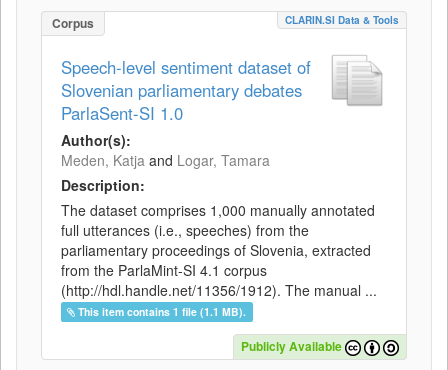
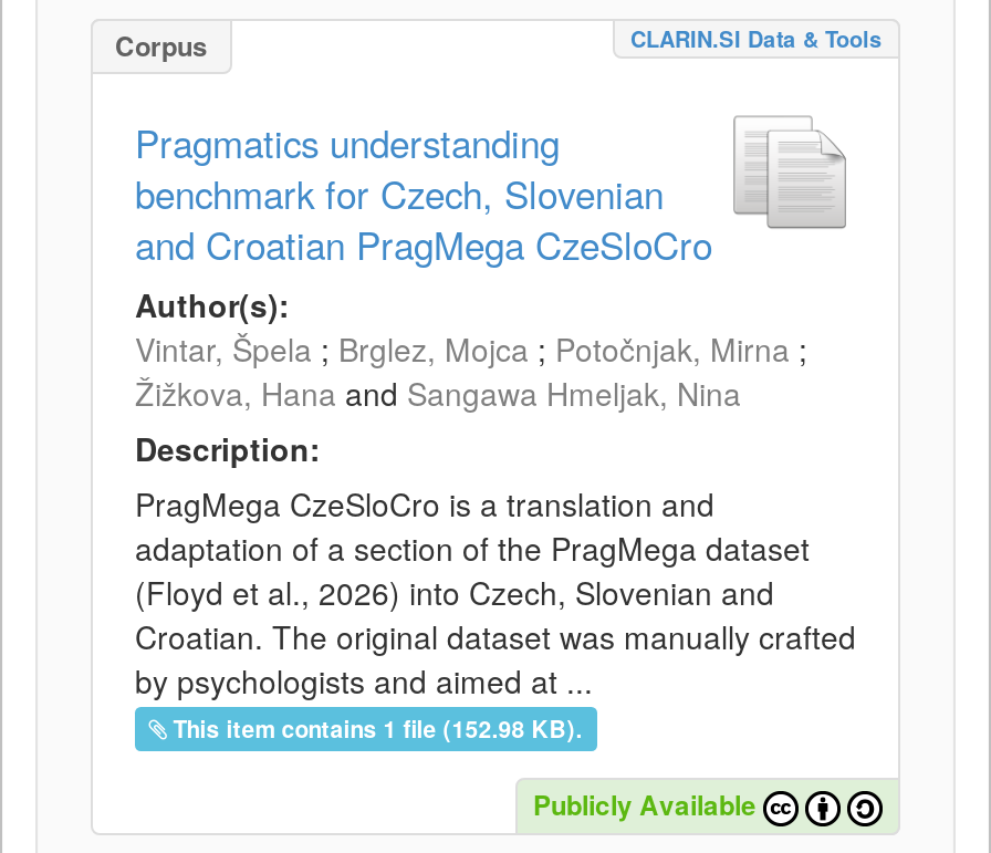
- Speech-level sentiment dataset of
- Slovenian parliamentary debates
- ParlaSent-SI 1.0
+ Pragmatics understanding
+ benchmark for Czech, Slovenian
+ and Croatian PragMega CzeSloCro

- Meden, Katja and Logar, Tamara
+ Vintar, Špela ; Brglez, Mojca ; Potočnjak, Mirna ;
+ Žižkova, Hana and Sangawa Hmeljak, Nina

- The dataset comprises 1,000 manually annotated
- full utterances (i.e., speeches) from the
- parliamentary proceedings of Slovenia, extracted
- from the ParlaMint-SI 4.1 corpus
- (http://hdl.handle.net/11356/1912). The manual ...
- This item contains 1 file (1.1 MB).
+ PragMega CzeSloCro is a translation and
+ adaptation of a section of the PragMega dataset
+ (Floyd et al., 2026) into Czech, Slovenian and
+ Croatian. The original dataset was manually crafted
+ by psychologists and aimed at ...
+ This item contains 1 file (152.98 KB).
